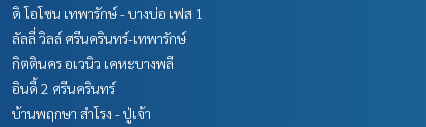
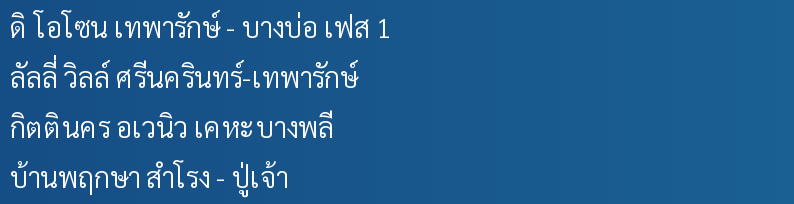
- อินดี้ 2 ศรีนครินทร์
